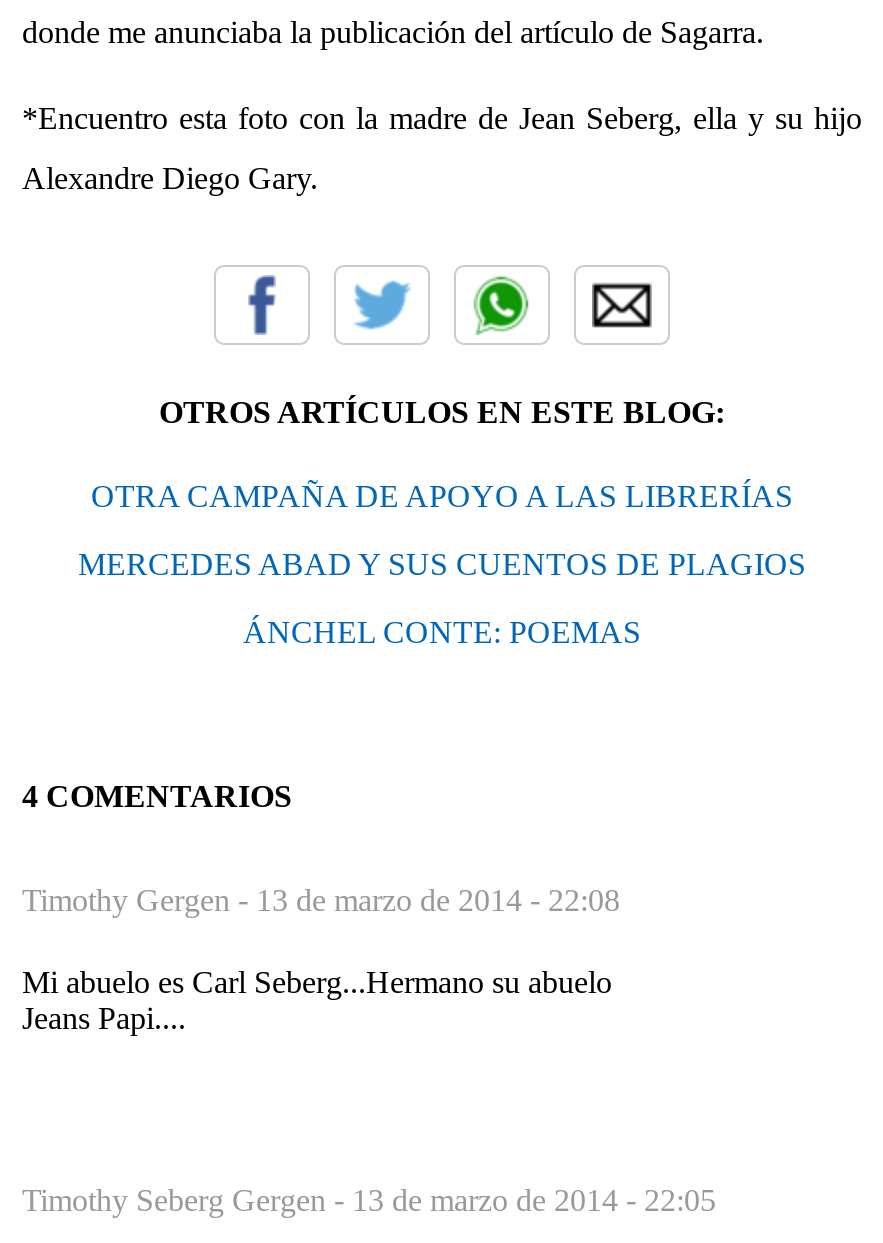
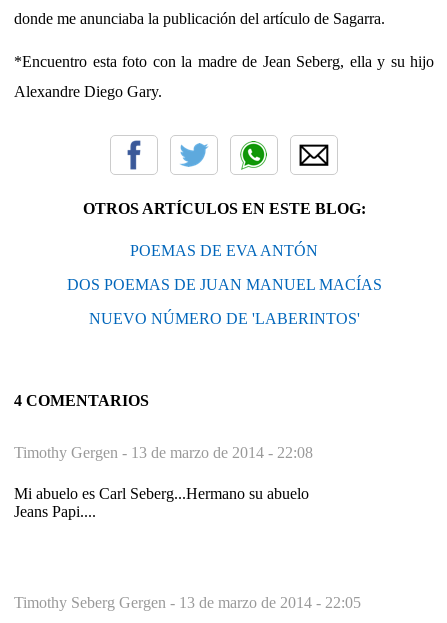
- OTRA CAMPAÑA DE APOYO A LAS LIBRERÍAS
+ POEMAS DE EVA ANTÓN

- MERCEDES ABAD Y SUS CUENTOS DE PLAGIOS
+ DOS POEMAS DE JUAN MANUEL MACÍAS

- ÁNCHEL CONTE: POEMAS
+ NUEVO NÚMERO DE 'LABERINTOS'
